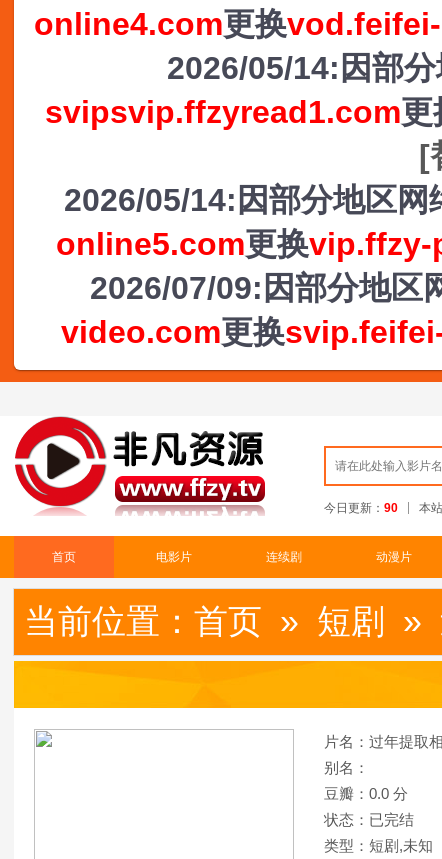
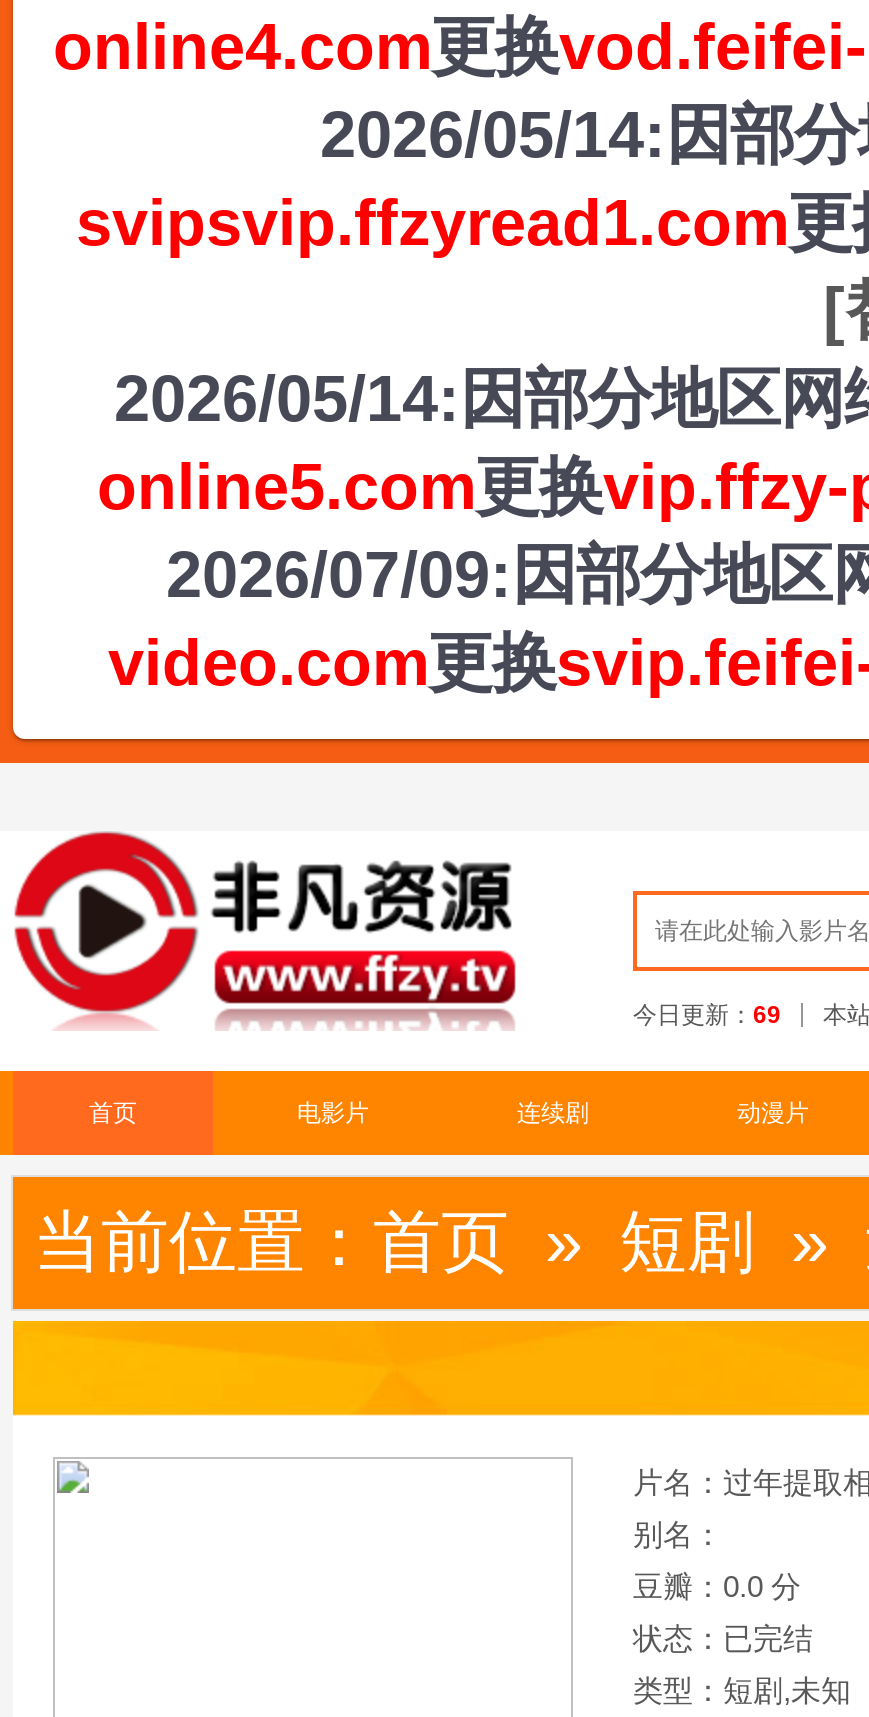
- 今日更新：90
+ 今日更新：69
